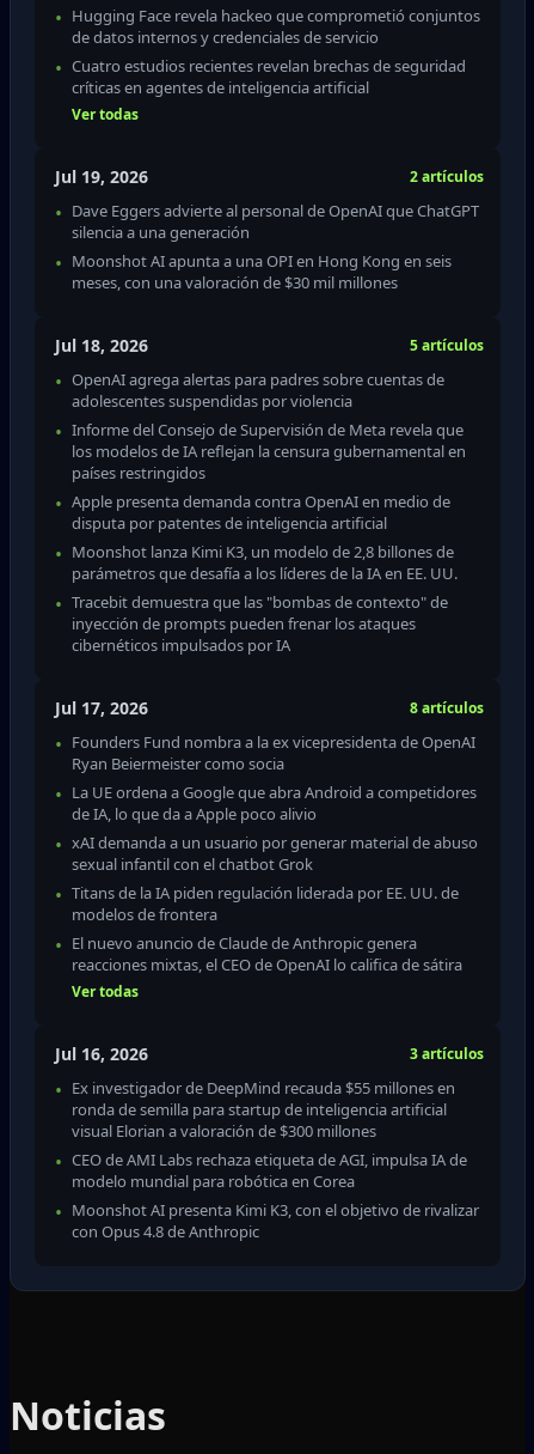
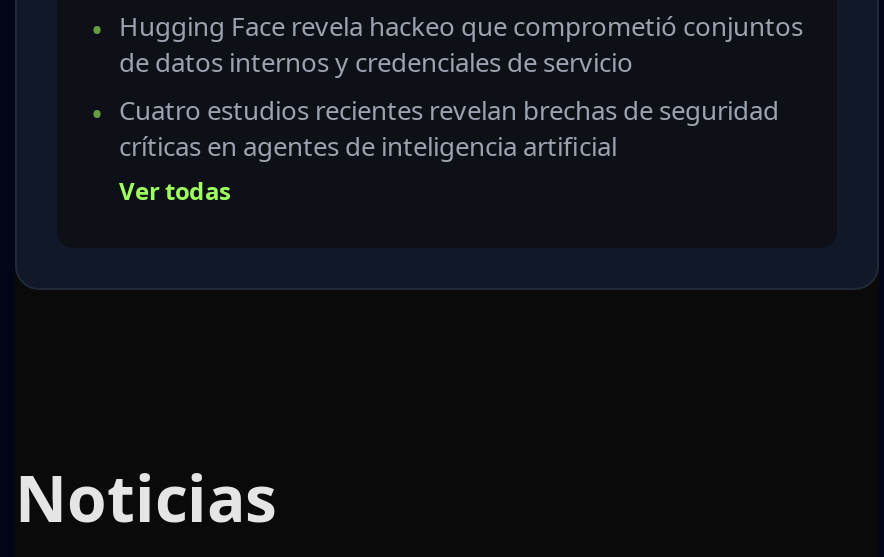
- Jul 19, 2026
- 2 artículos
- Dave Eggers advierte al personal de OpenAI que ChatGPT
- silencia a una generación
- Moonshot AI apunta a una OPI en Hong Kong en seis
- meses, con una valoración de $30 mil millones
- Jul 18, 2026
- 5 artículos
- OpenAI agrega alertas para padres sobre cuentas de
- adolescentes suspendidas por violencia
- Informe del Consejo de Supervisión de Meta revela que
- los modelos de IA reflejan la censura gubernamental en
- países restringidos
- Apple presenta demanda contra OpenAI en medio de
- disputa por patentes de inteligencia artificial
- Moonshot lanza Kimi K3, un modelo de 2,8 billones de
- parámetros que desafía a los líderes de la IA en EE. UU.
- Tracebit demuestra que las "bombas de contexto" de
- inyección de prompts pueden frenar los ataques
- cibernéticos impulsados por IA
- Jul 17, 2026
- 8 artículos
- Founders Fund nombra a la ex vicepresidenta de OpenAI
- Ryan Beiermeister como socia
- La UE ordena a Google que abra Android a competidores
- de IA, lo que da a Apple poco alivio
- xAI demanda a un usuario por generar material de abuso
- sexual infantil con el chatbot Grok
- Titans de la IA piden regulación liderada por EE. UU. de
- modelos de frontera
- El nuevo anuncio de Claude de Anthropic genera
- reacciones mixtas, el CEO de OpenAI lo califica de sátira
- Ver todas
- Jul 16, 2026
- 3 artículos
- Ex investigador de DeepMind recauda $55 millones en
- ronda de semilla para startup de inteligencia artificial
- visual Elorian a valoración de $300 millones
- CEO de AMI Labs rechaza etiqueta de AGI, impulsa IA de
- modelo mundial para robótica en Corea
- Moonshot AI presenta Kimi K3, con el objetivo de rivalizar
- con Opus 4.8 de Anthropic
